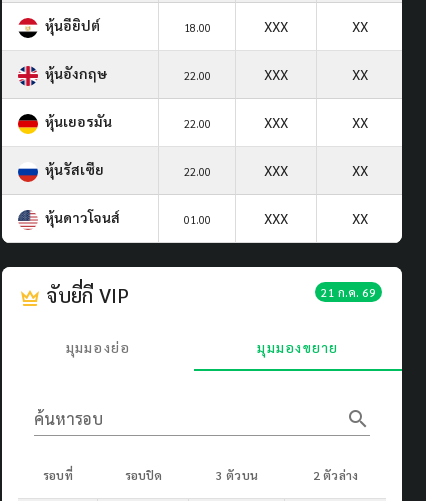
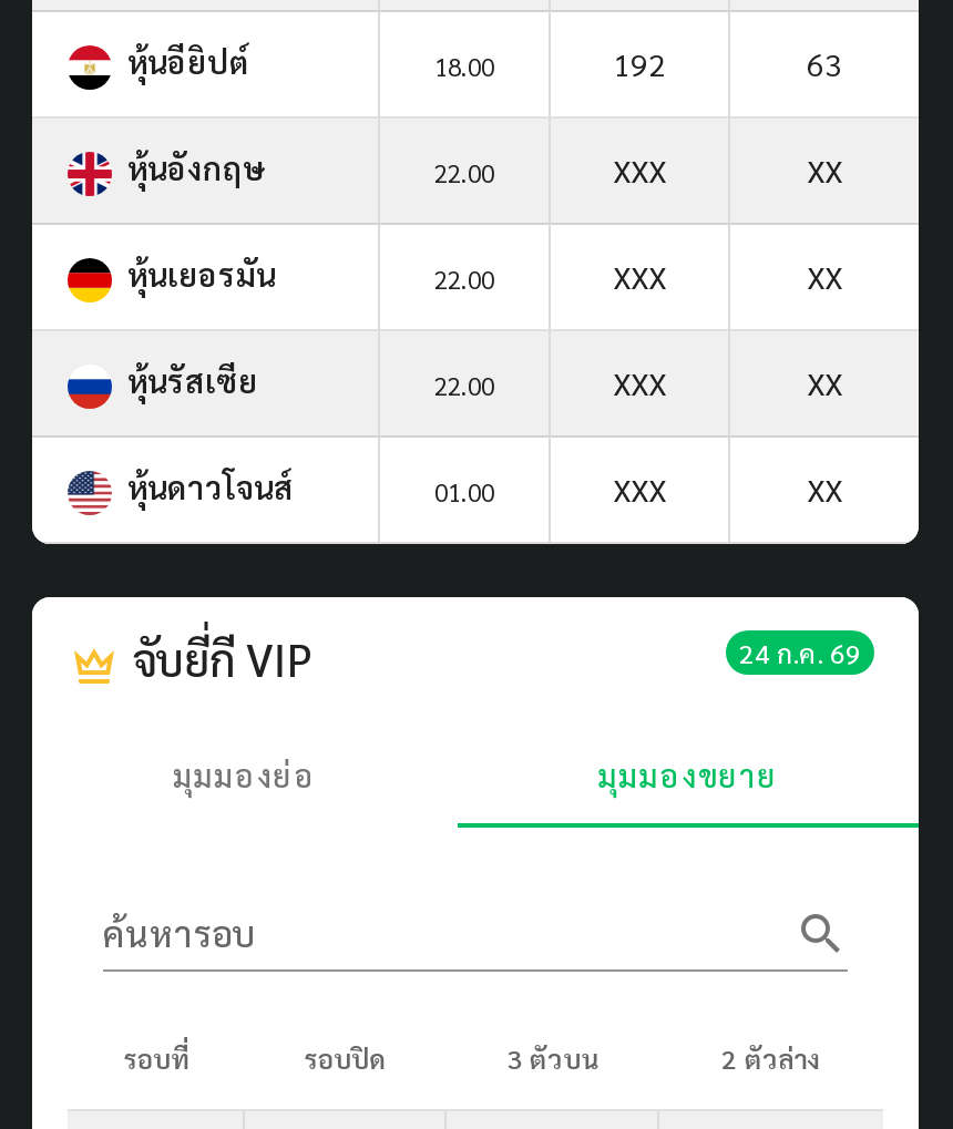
- XXX
- XX
+ 192
+ 63

- 21 ก.ค. 69
+ 24 ก.ค. 69
